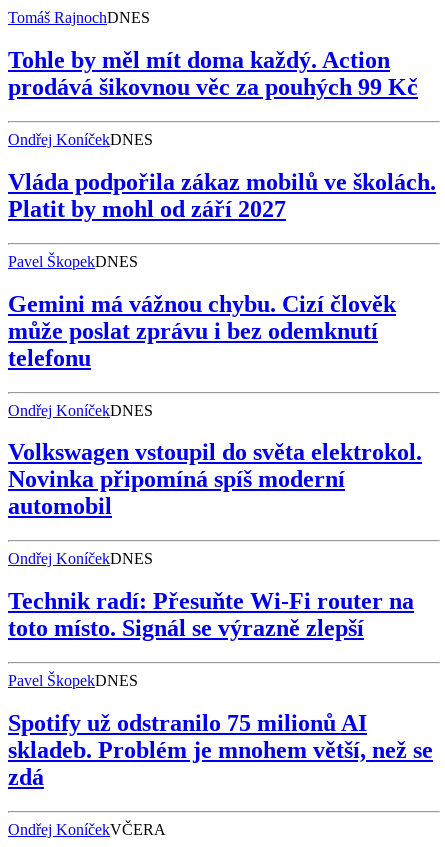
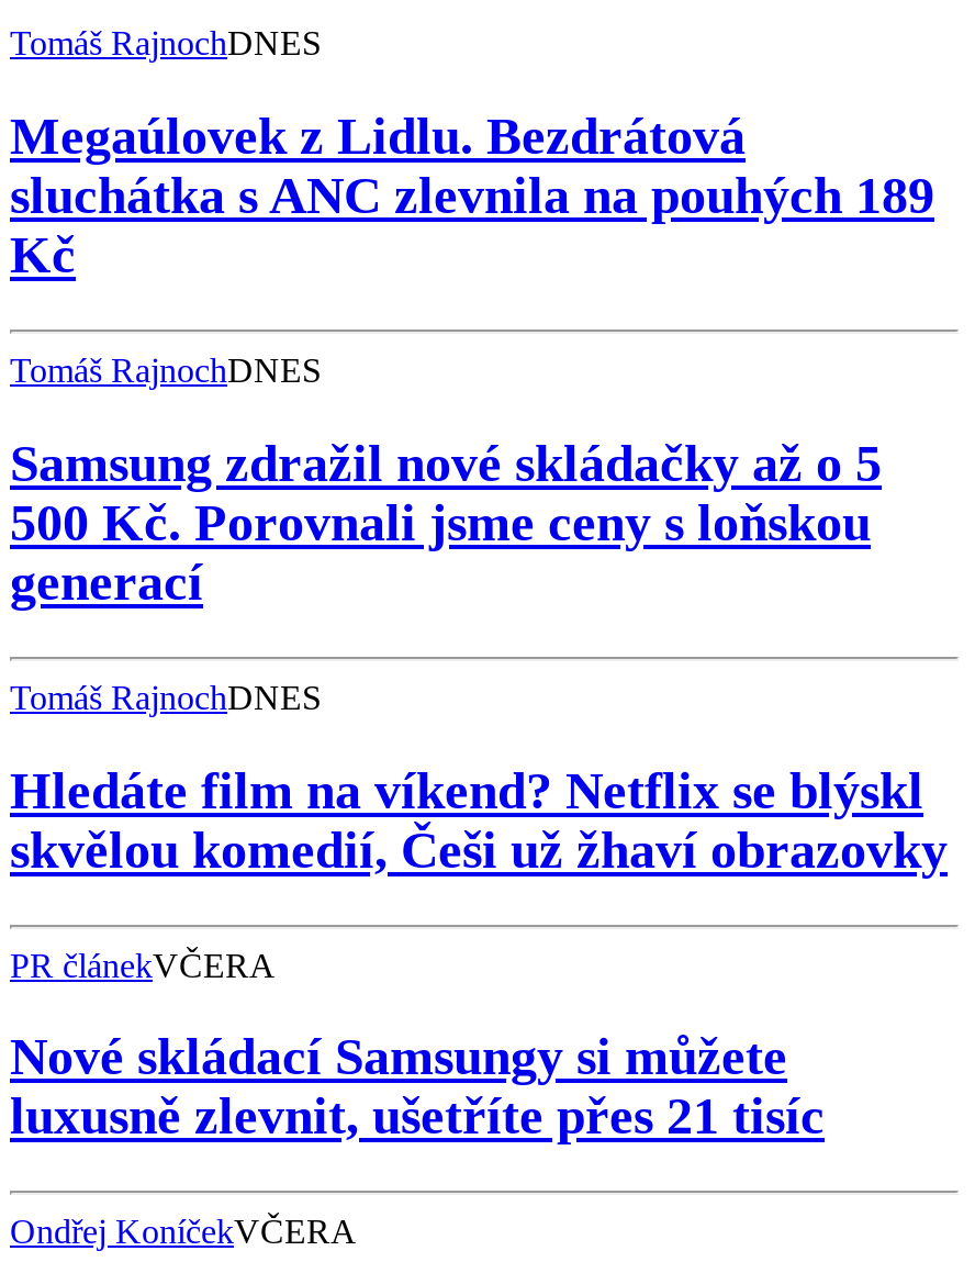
- Tohle by měl mít doma každý. Action
- prodává šikovnou věc za pouhých 99 Kč
- Ondřej KoníčekDNES
- Vláda podpořila zákaz mobilů ve školách.
- Platit by mohl od září 2027
- Pavel ŠkopekDNES
- Gemini má vážnou chybu. Cizí člověk
- může poslat zprávu i bez odemknutí
- telefonu
- Ondřej KoníčekDNES
- Volkswagen vstoupil do světa elektrokol.
- Novinka připomíná spíš moderní
- automobil
- Ondřej KoníčekDNES
- Technik radí: Přesuňte Wi-Fi router na
- toto místo. Signál se výrazně zlepší
- Pavel ŠkopekDNES
- Spotify už odstranilo 75 milionů AI
- skladeb. Problém je mnohem větší, než se
- zdá
+ Megaúlovek z Lidlu. Bezdrátová
+ sluchátka s ANC zlevnila na pouhých 189
+ Kč
+ Tomáš RajnochDNES
+ Samsung zdražil nové skládačky až o 5
+ 500 Kč. Porovnali jsme ceny s loňskou
+ generací
+ Tomáš RajnochDNES
+ Hledáte film na víkend? Netflix se blýskl
+ skvělou komedií, Češi už žhaví obrazovky
+ PR článekVČERA
+ Nové skládací Samsungy si můžete
+ luxusně zlevnit, ušetříte přes 21 tisíc
